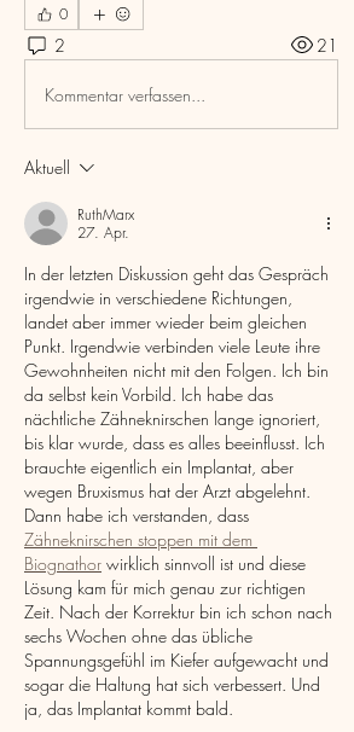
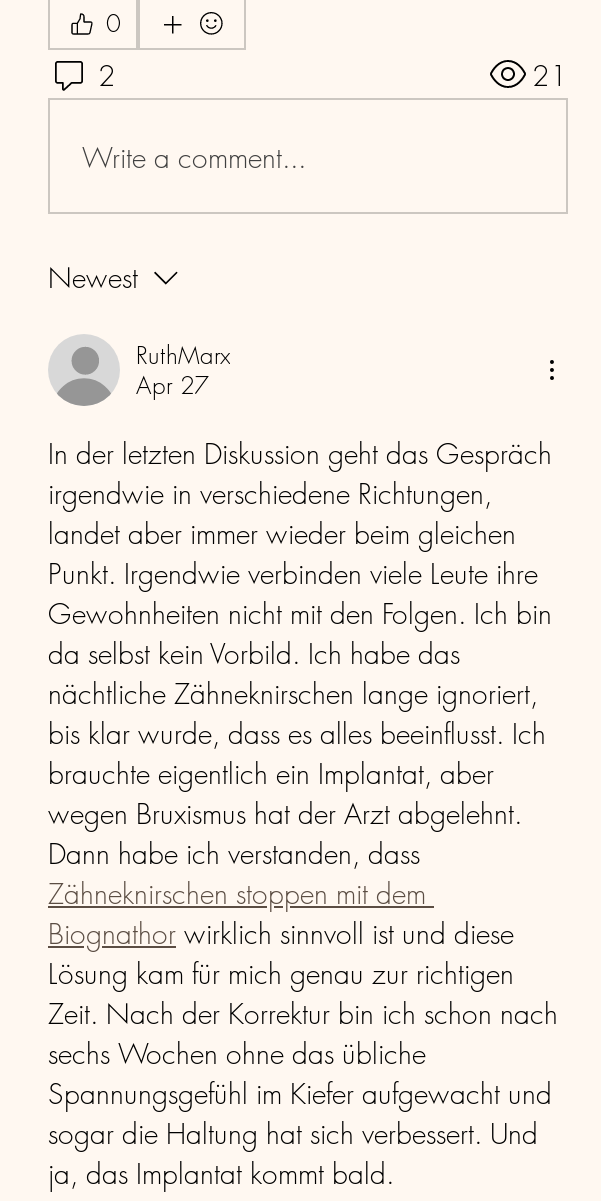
- Kommentar verfassen...
+ Write a comment...

- Aktuell
+ Newest

- 27. Apr.
+ Apr 27
